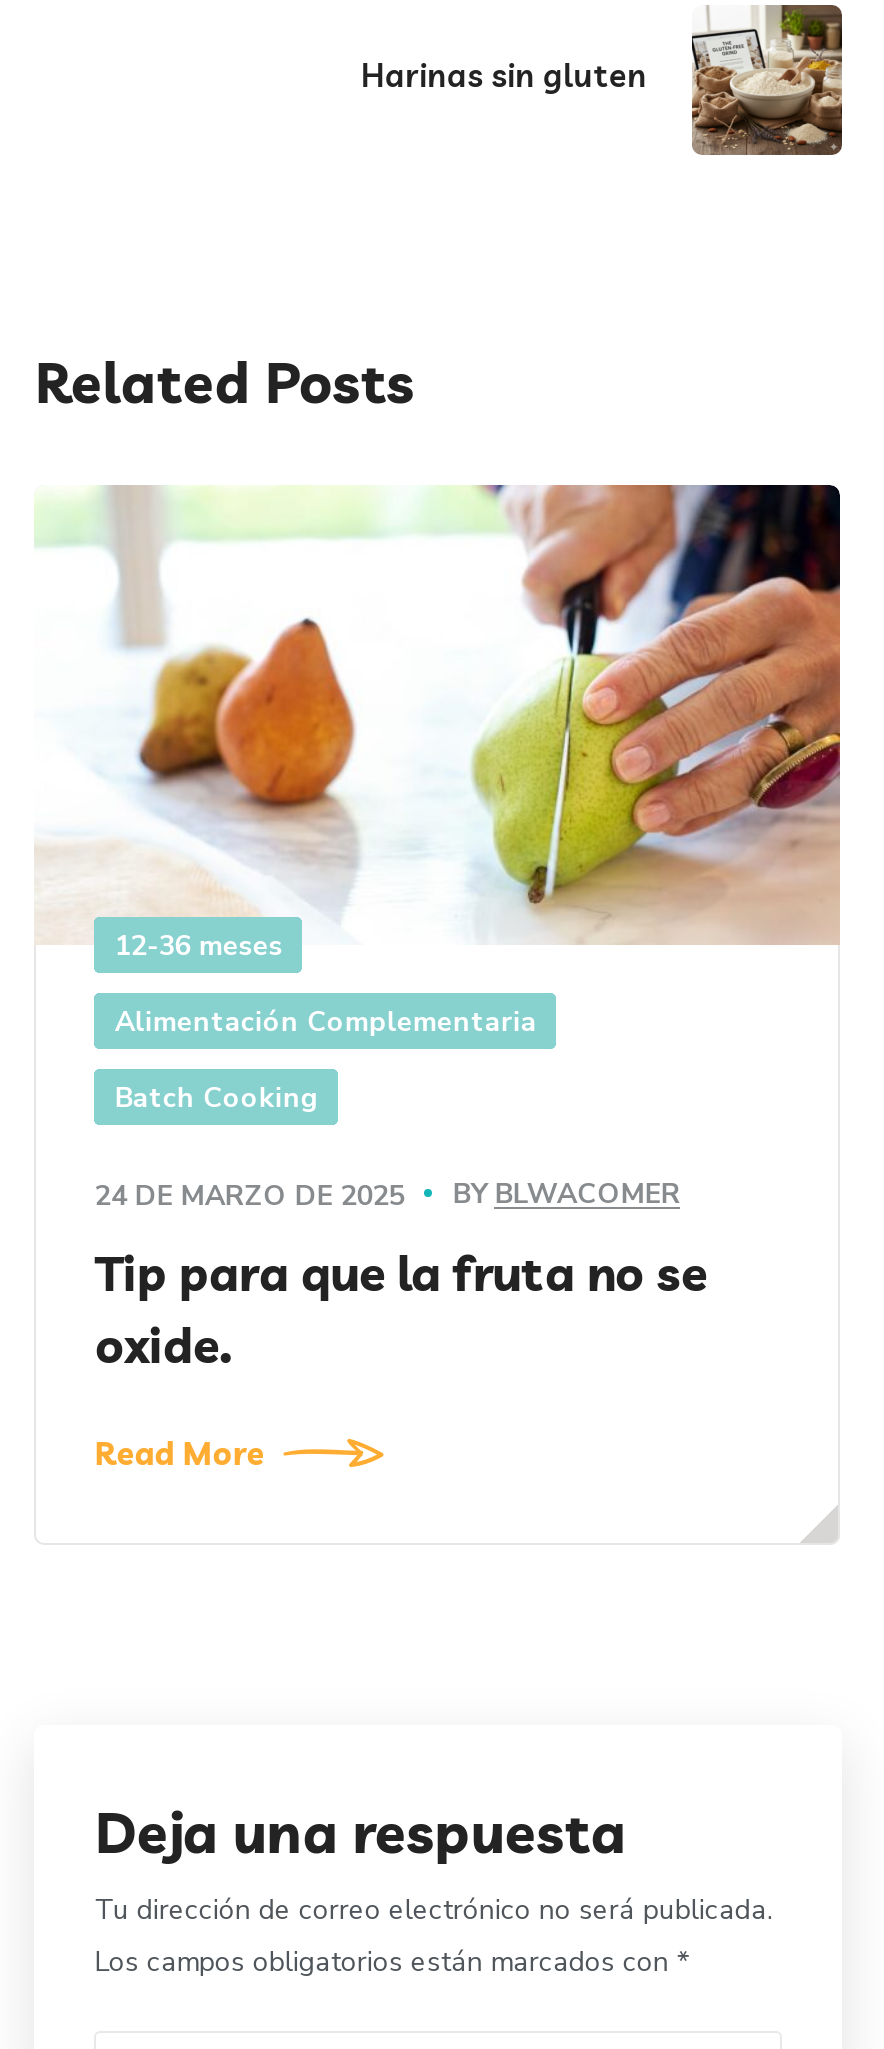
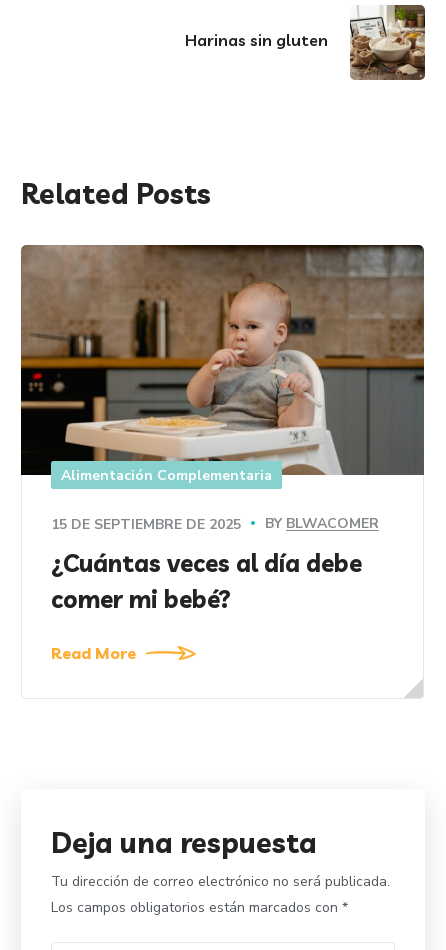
- [image]
+ [image]

- 12-36 meses

- Batch Cooking
- 24 DE MARZO DE 2025
+ 15 DE SEPTIEMBRE DE 2025

- Tip para que la fruta no se
- oxide.
+ ¿Cuántas veces al día debe
+ comer mi bebé?
